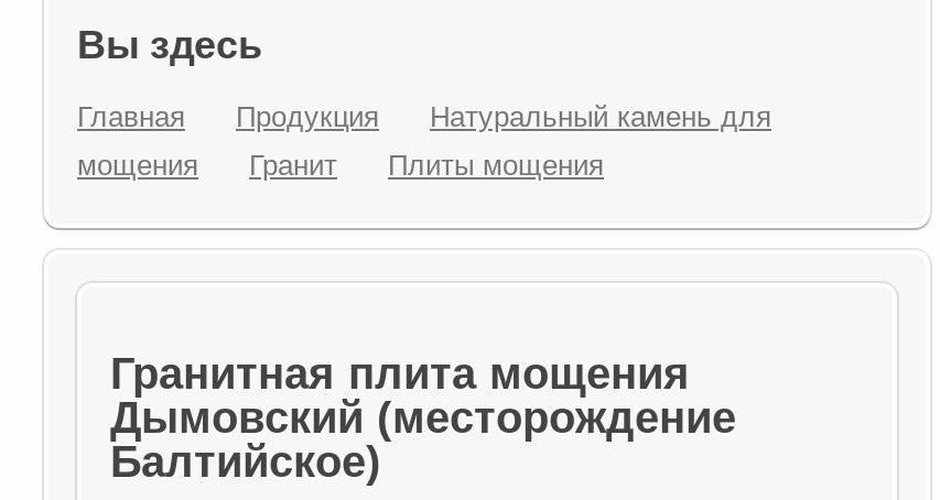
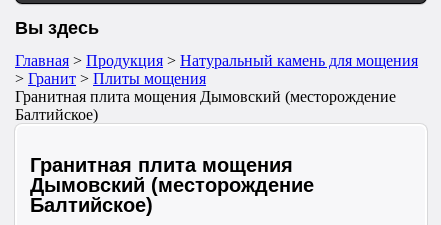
- Главная
- Продукция
- Натуральный камень для
- мощения
- Гранит
- Плиты мощения
+ Главная > Продукция > Натуральный камень для мощения
+ > Гранит > Плиты мощения
+ Гранитная плита мощения Дымовский (месторождение
+ Балтийское)
